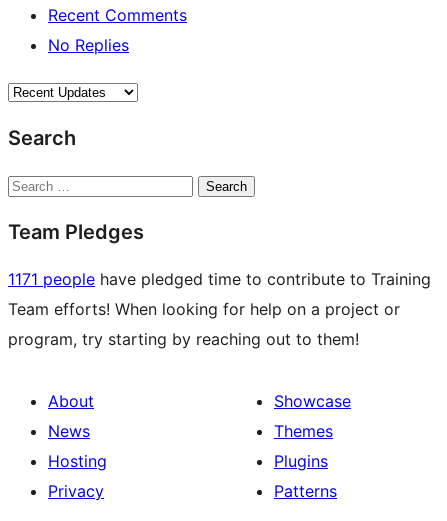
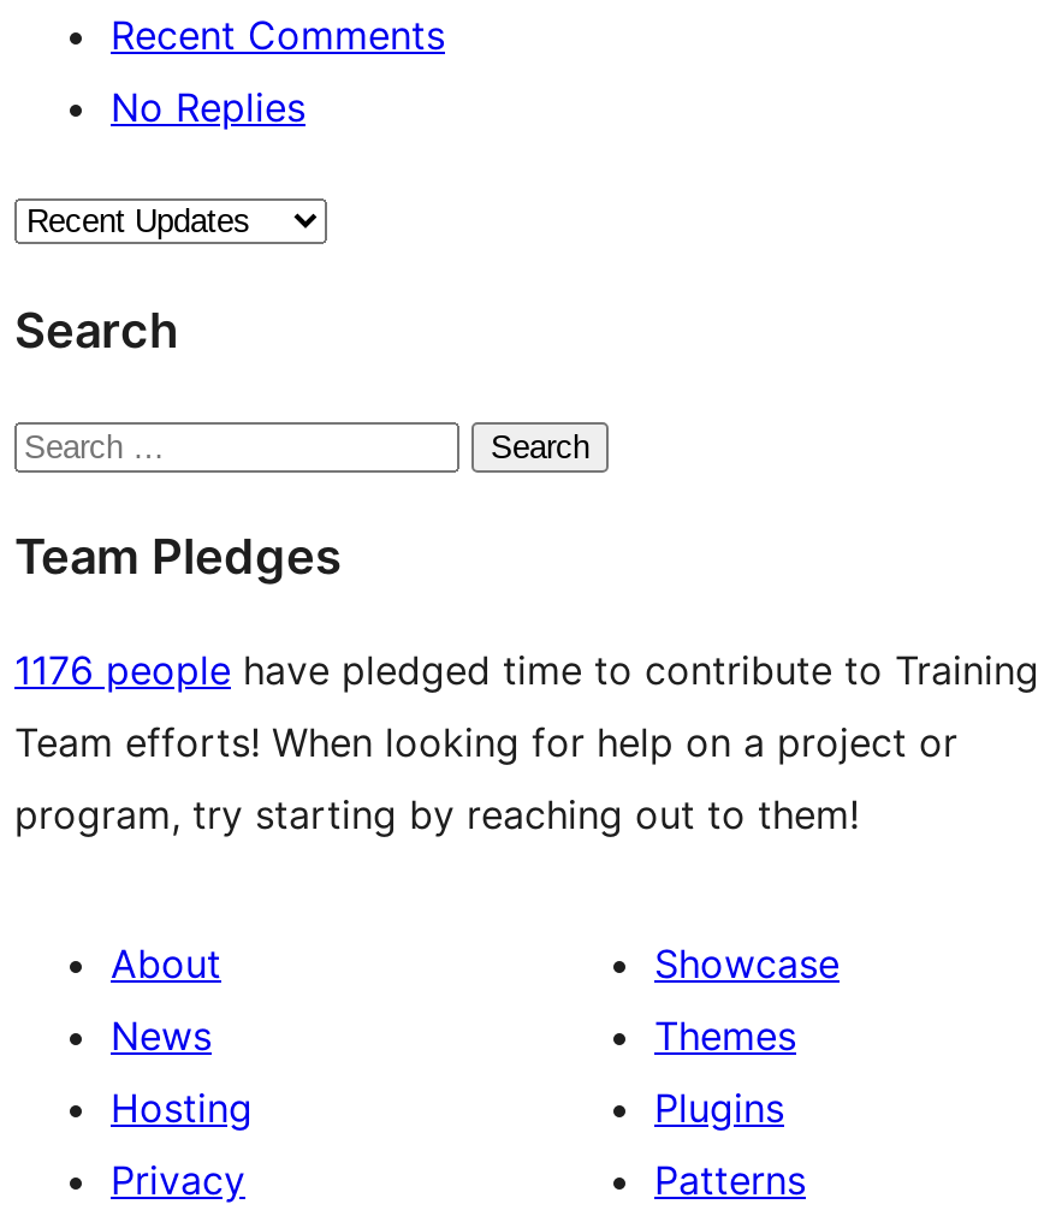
- 1171 people have pledged time to contribute to Training
+ 1176 people have pledged time to contribute to Training
